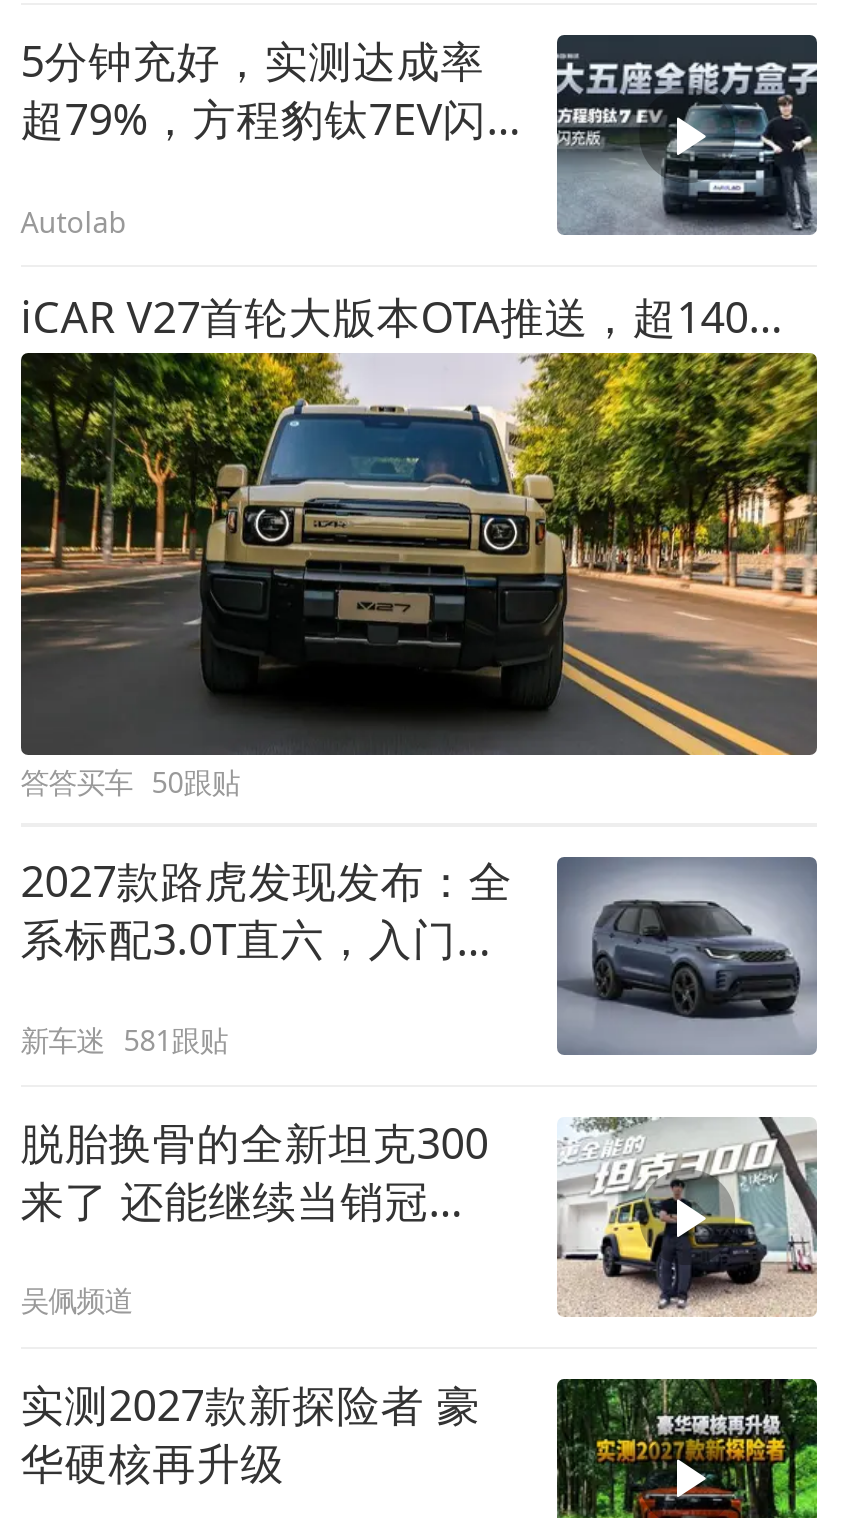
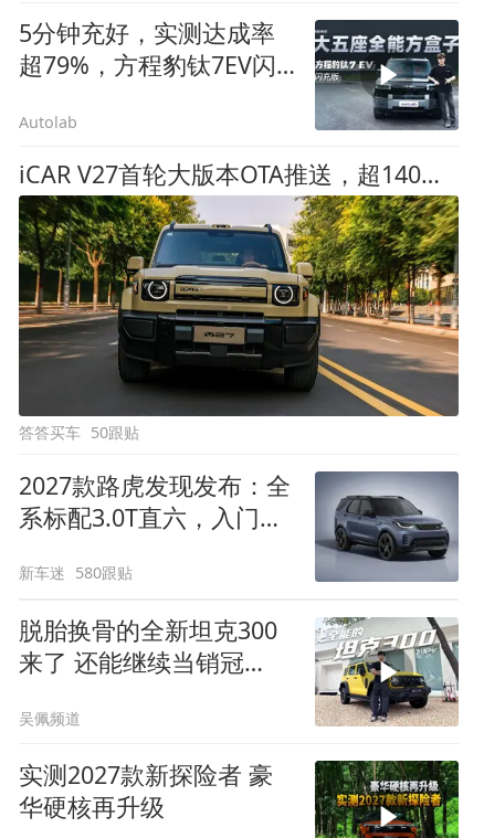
- 新车迷 581跟贴
+ 新车迷 580跟贴
